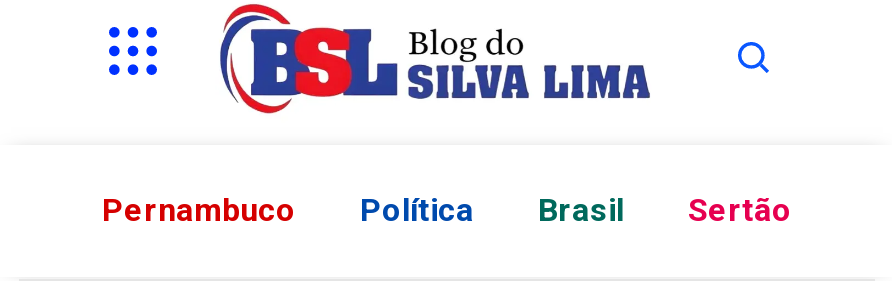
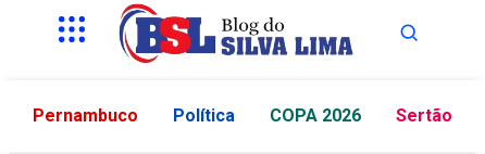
- Brasil
+ COPA 2026
